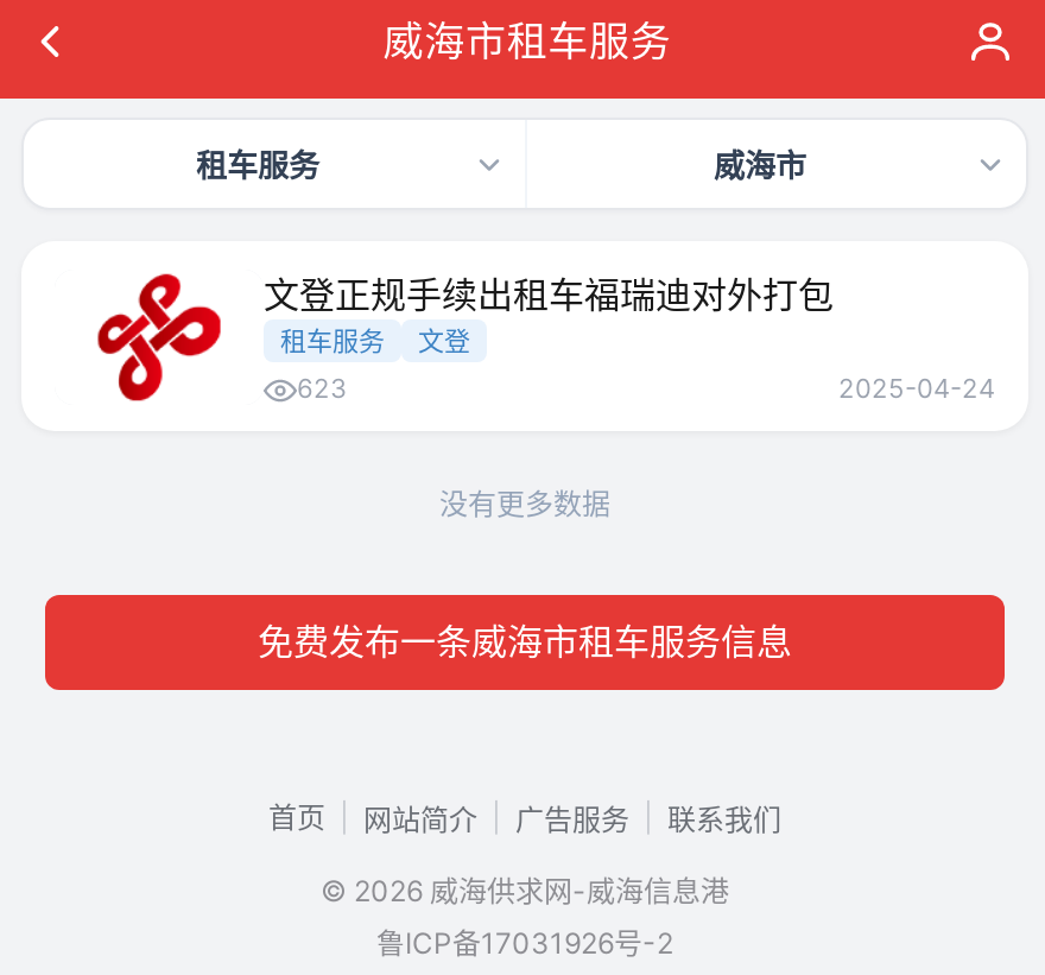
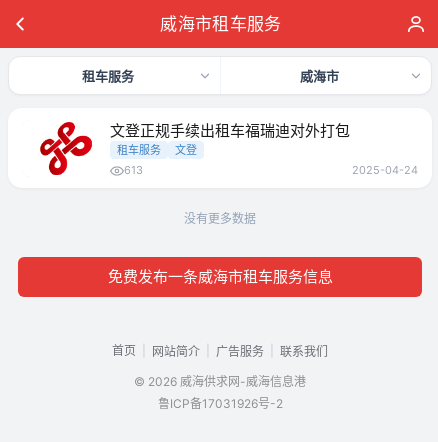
- 623
+ 613
